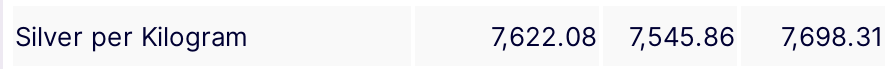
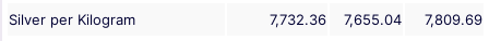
- 7,622.08
+ 7,732.36

- 7,545.86
+ 7,655.04

- 7,698.31
+ 7,809.69
